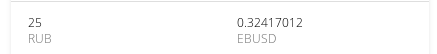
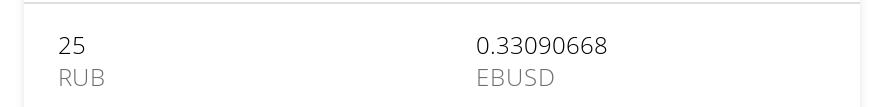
- 0.32417012
+ 0.33090668
